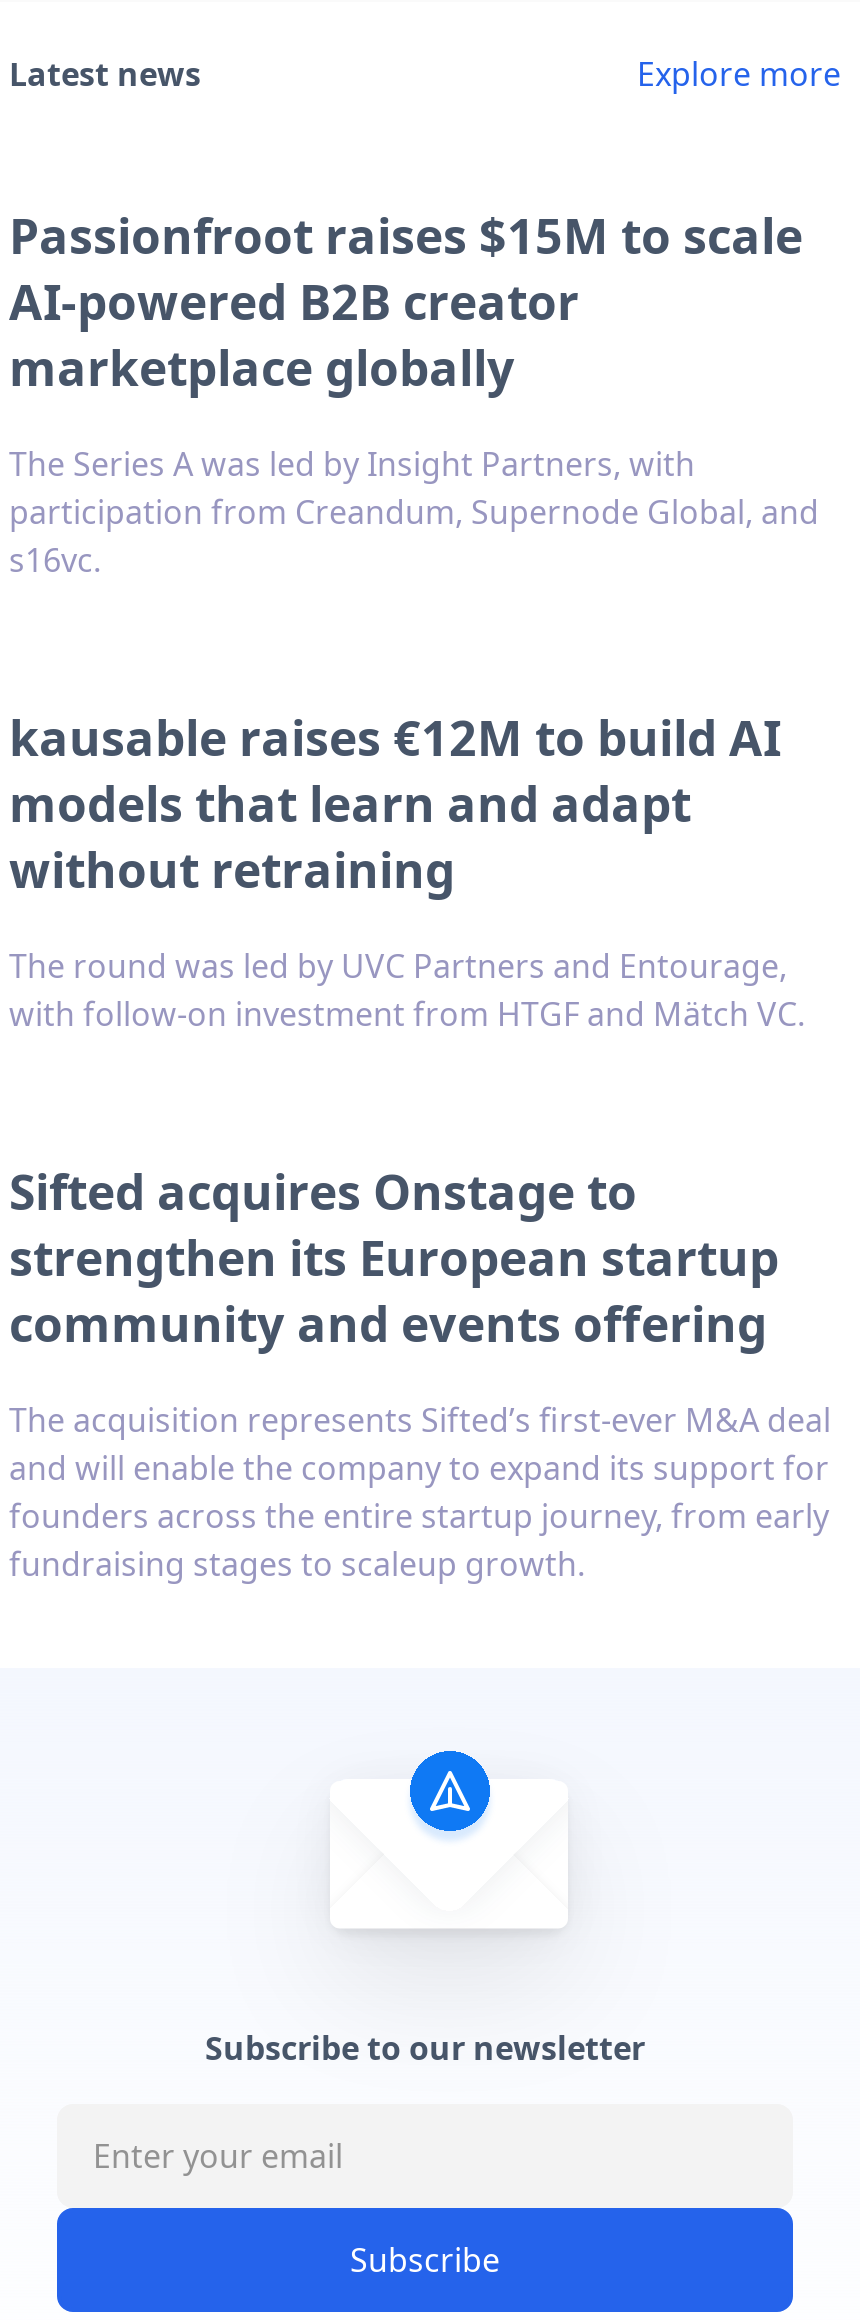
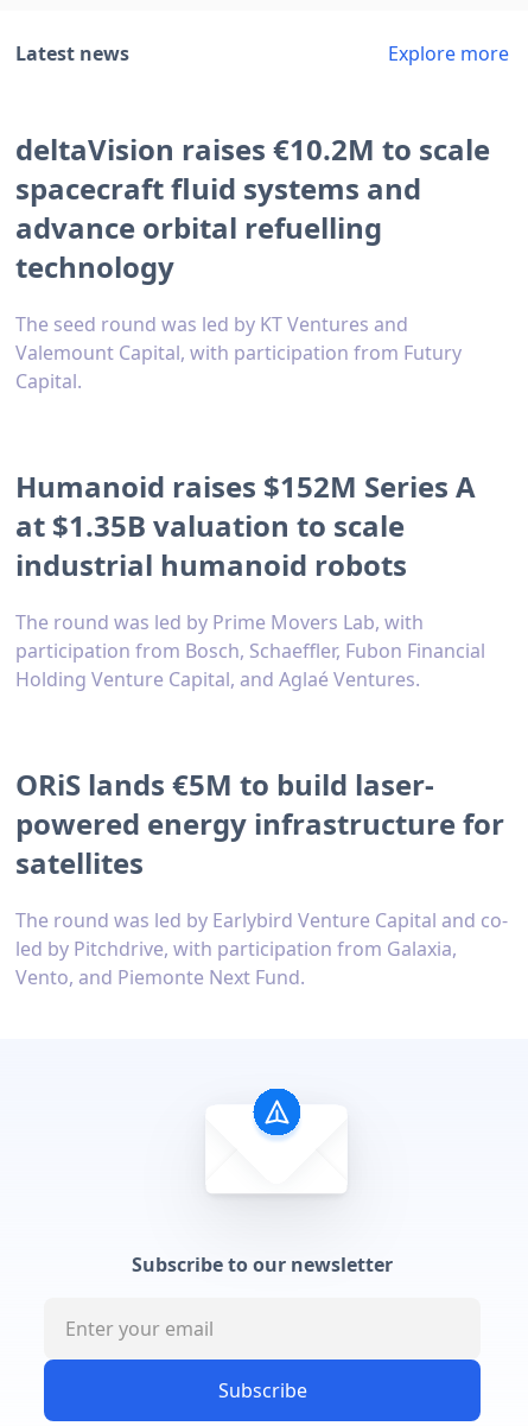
- Passionfroot raises $15M to scale
- AI-powered B2B creator
- marketplace globally
+ deltaVision raises €10.2M to scale
+ spacecraft fluid systems and
+ advance orbital refuelling
+ technology

- The Series A was led by Insight Partners, with
- participation from Creandum, Supernode Global, and
- s16vc.
+ The seed round was led by KT Ventures and
+ Valemount Capital, with participation from Futury
+ Capital.

- kausable raises €12M to build AI
- models that learn and adapt
- without retraining
+ Humanoid raises $152M Series A
+ at $1.35B valuation to scale
+ industrial humanoid robots

- The round was led by UVC Partners and Entourage,
- with follow-on investment from HTGF and Mätch VC.
+ The round was led by Prime Movers Lab, with
+ participation from Bosch, Schaeffler, Fubon Financial
+ Holding Venture Capital, and Aglaé Ventures.

- Sifted acquires Onstage to
- strengthen its European startup
- community and events offering
+ ORiS lands €5M to build laser-
+ powered energy infrastructure for
+ satellites

- The acquisition represents Sifted’s first-ever M&A deal
- and will enable the company to expand its support for
- founders across the entire startup journey, from early
- fundraising stages to scaleup growth.
+ The round was led by Earlybird Venture Capital and co-
+ led by Pitchdrive, with participation from Galaxia,
+ Vento, and Piemonte Next Fund.
